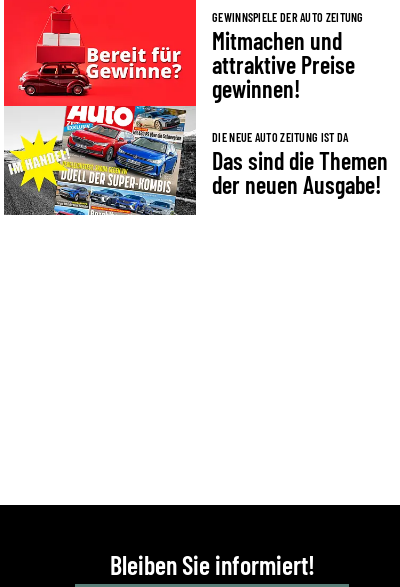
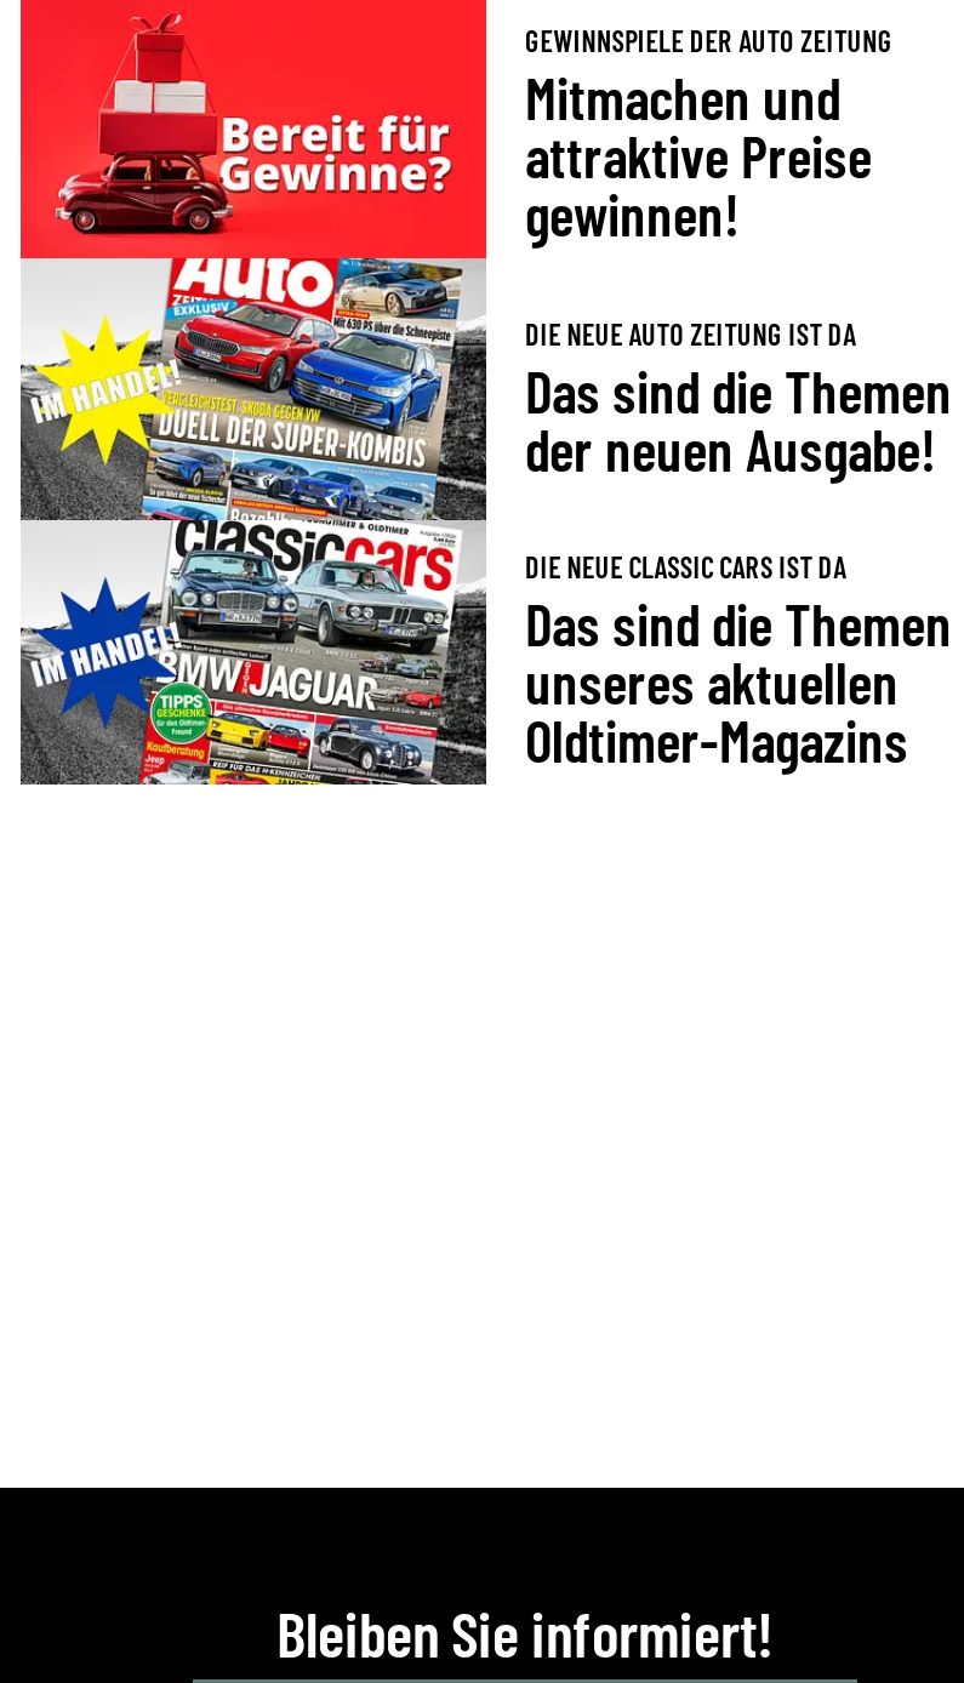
+ [image]
+ DIE NEUE CLASSIC CARS IST DA
+ Das sind die Themen
+ unseres aktuellen
+ Oldtimer-Magazins
